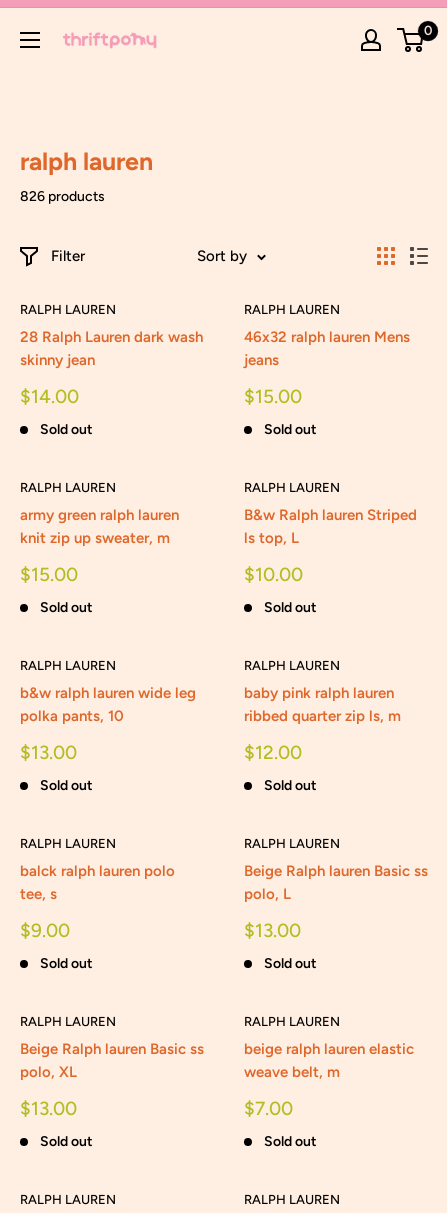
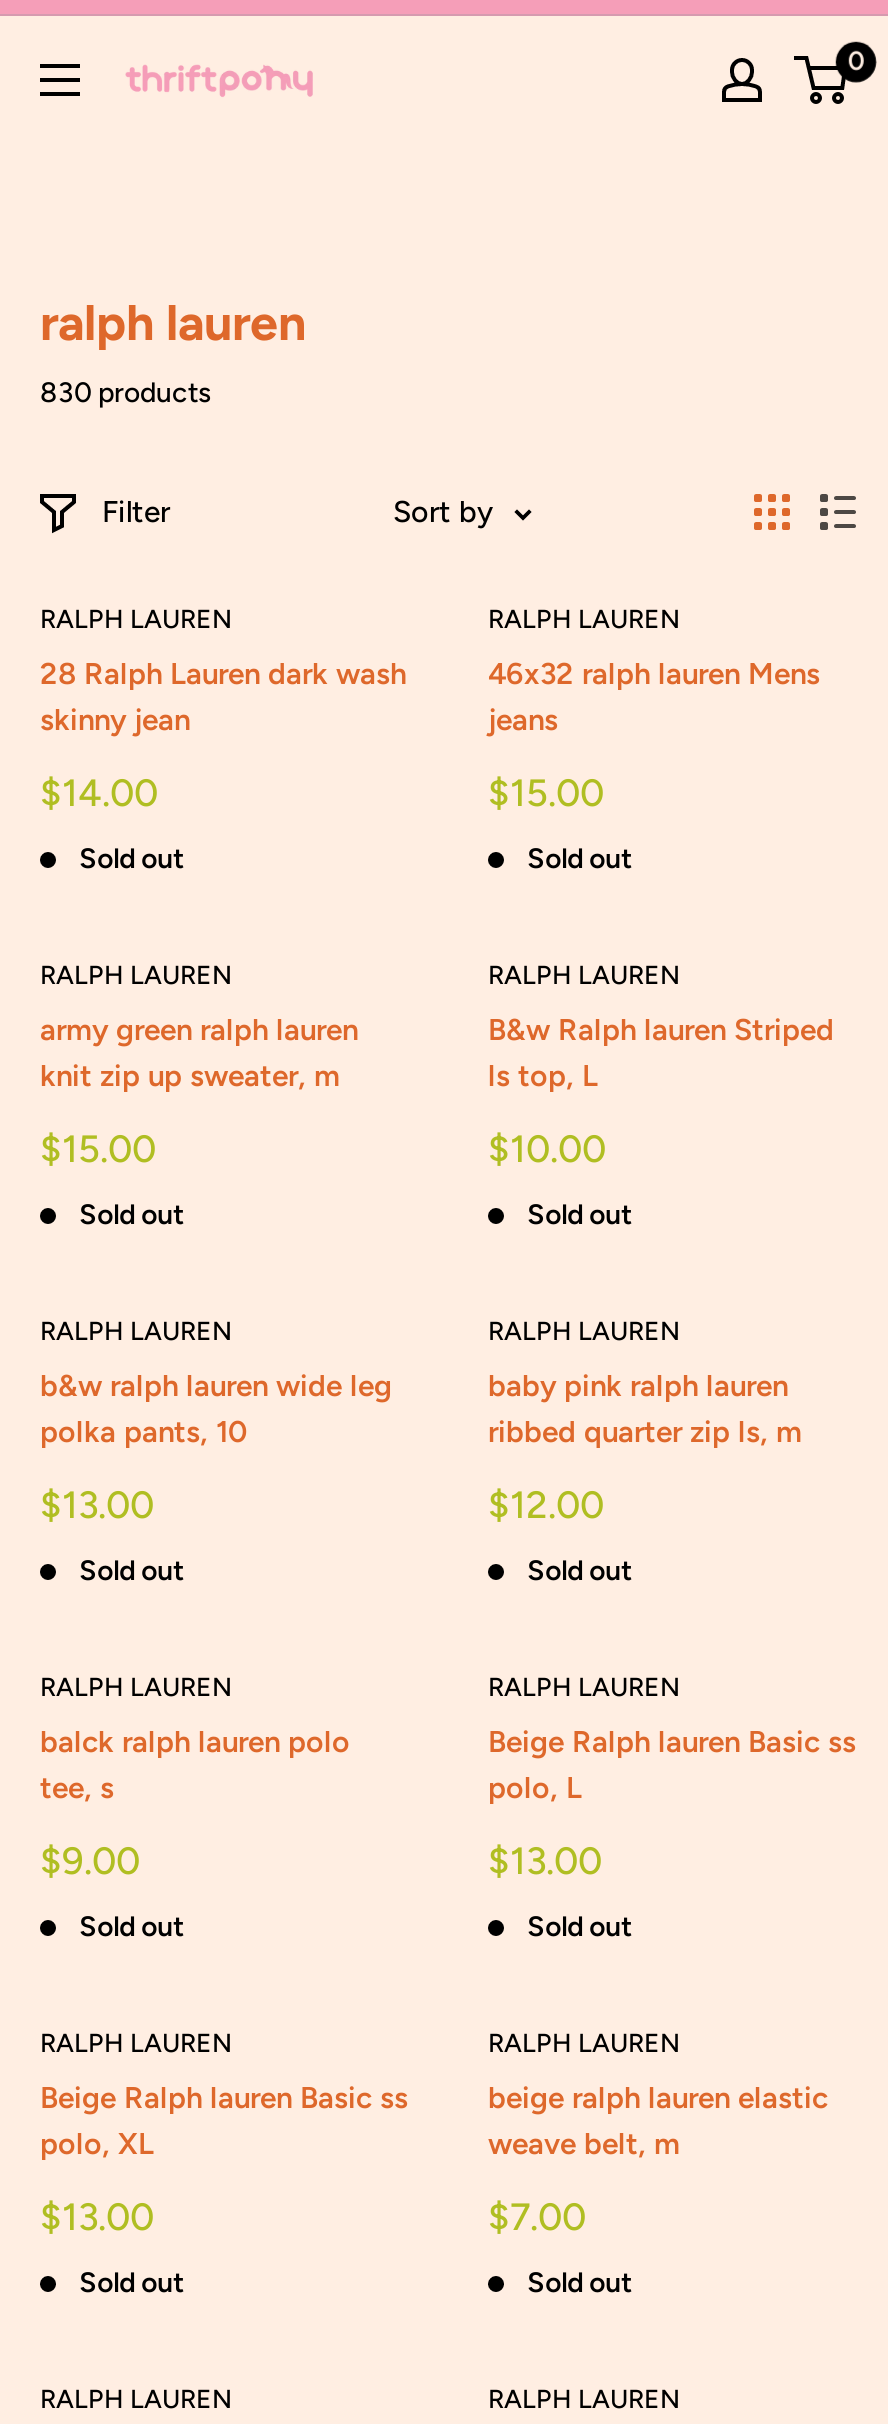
- 826 products
+ 830 products
